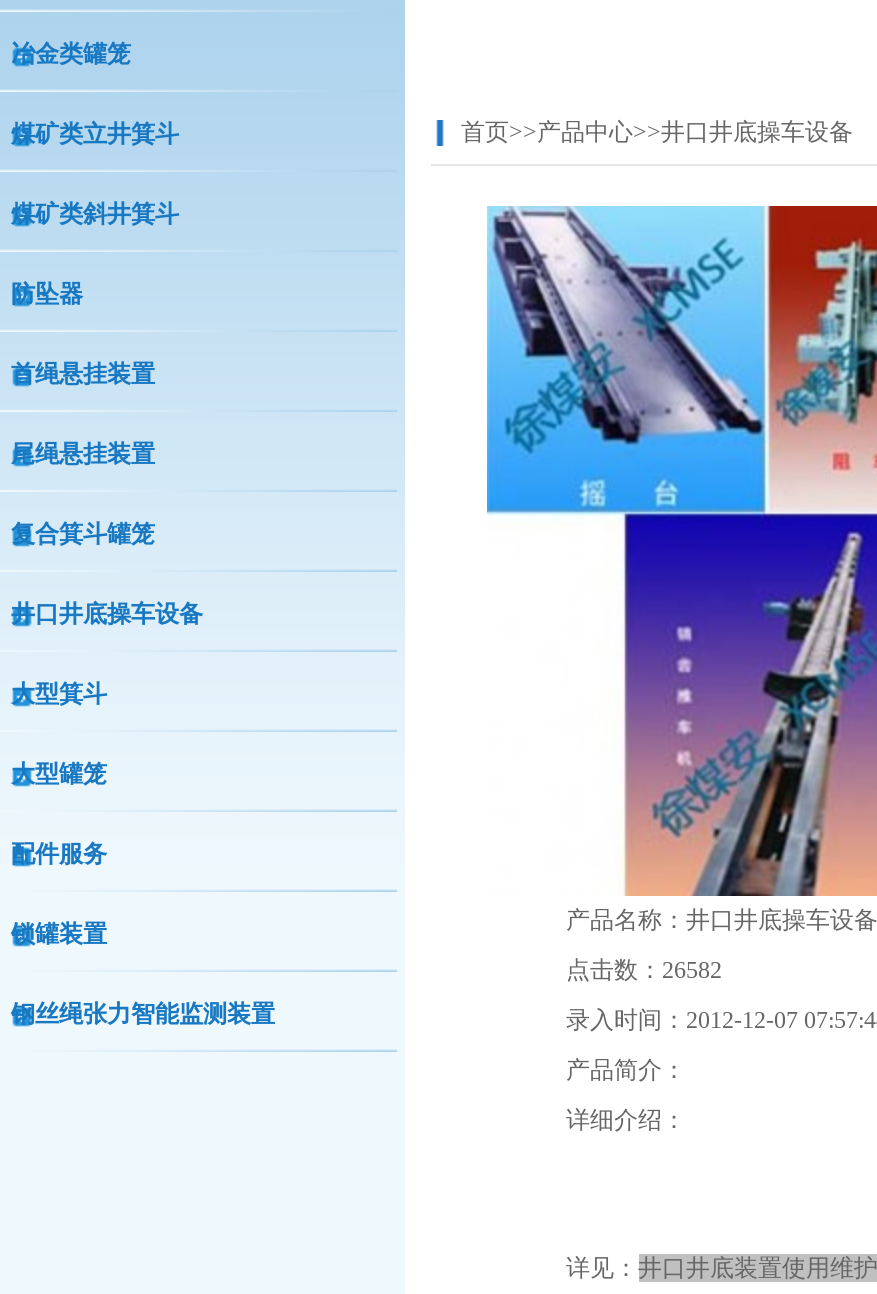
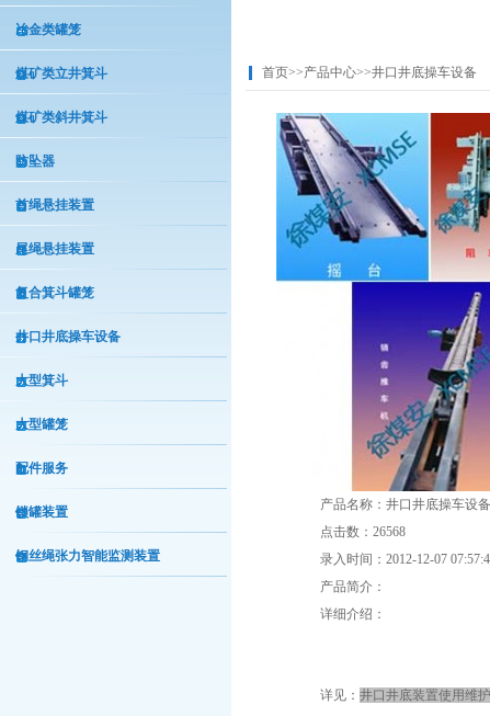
- 点击数：26582
+ 点击数：26568
